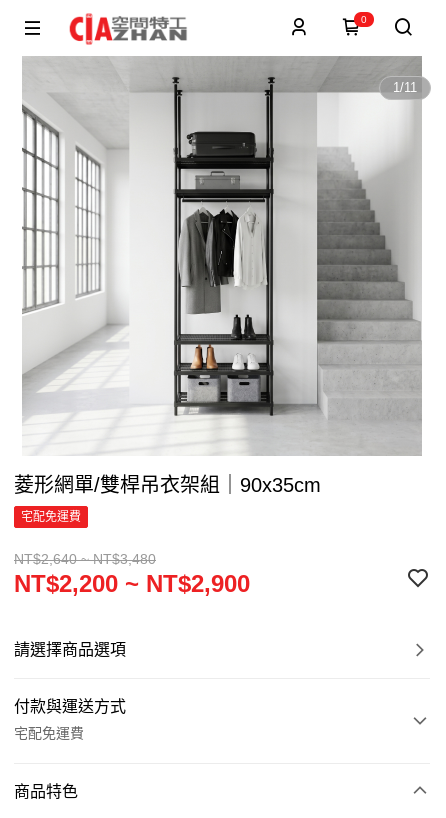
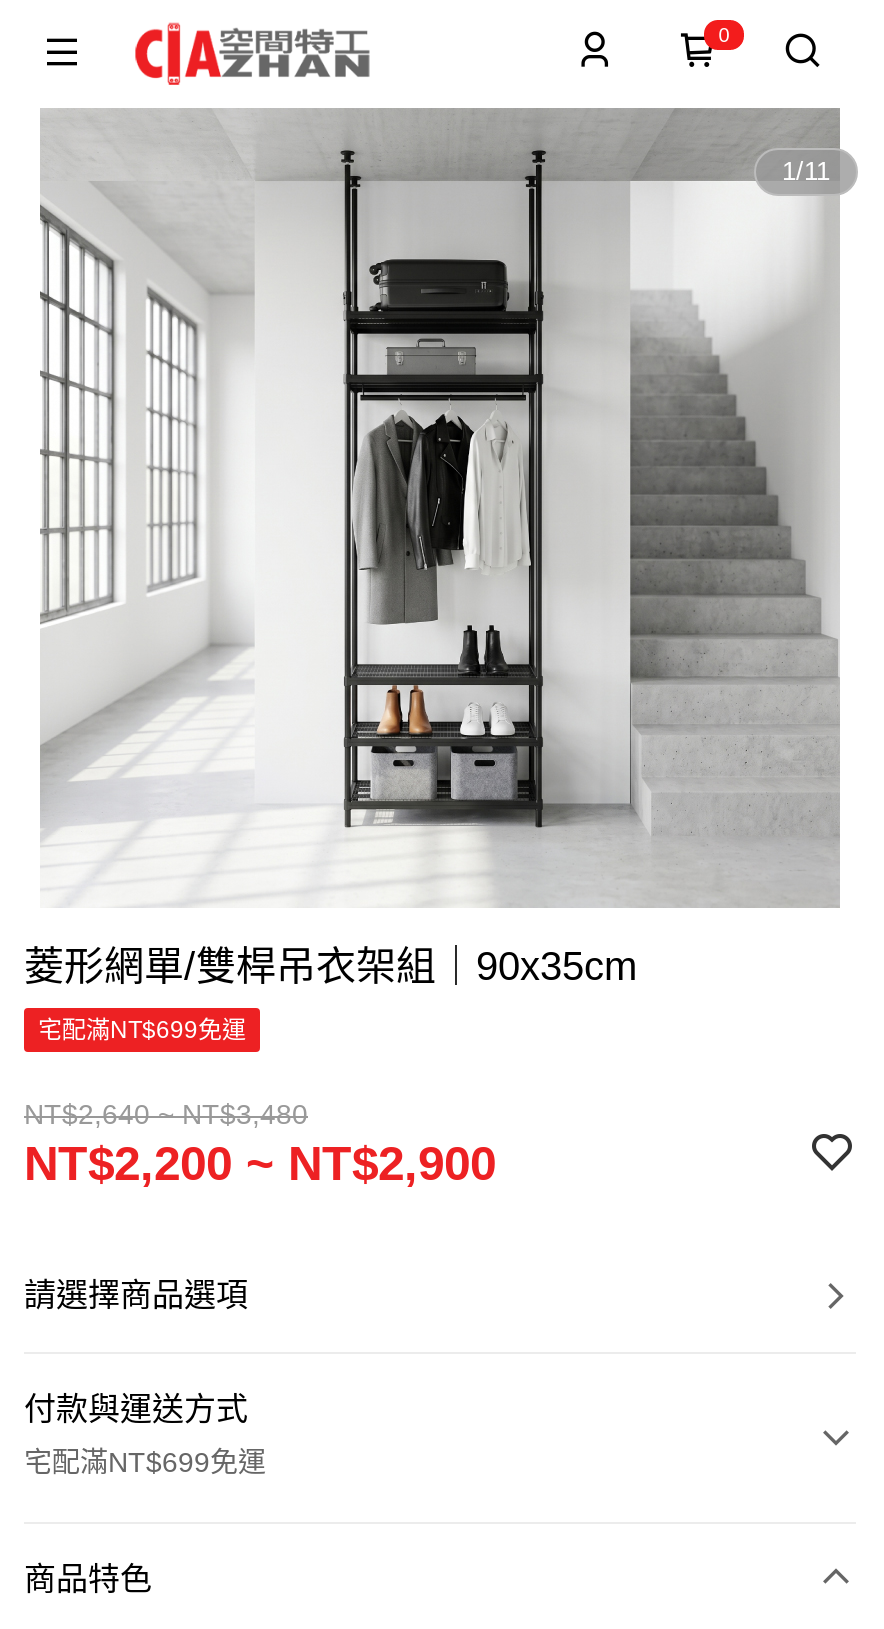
- 宅配免運費
+ 宅配滿NT$699免運

- 宅配免運費
+ 宅配滿NT$699免運
